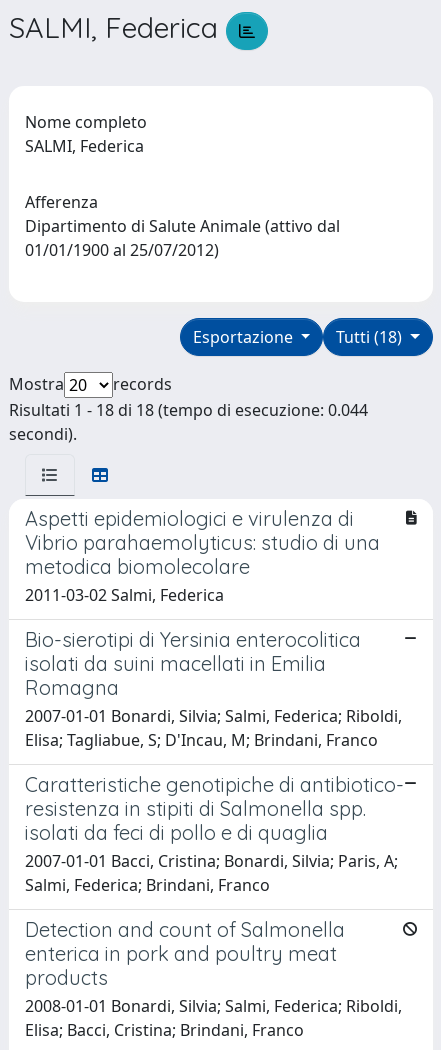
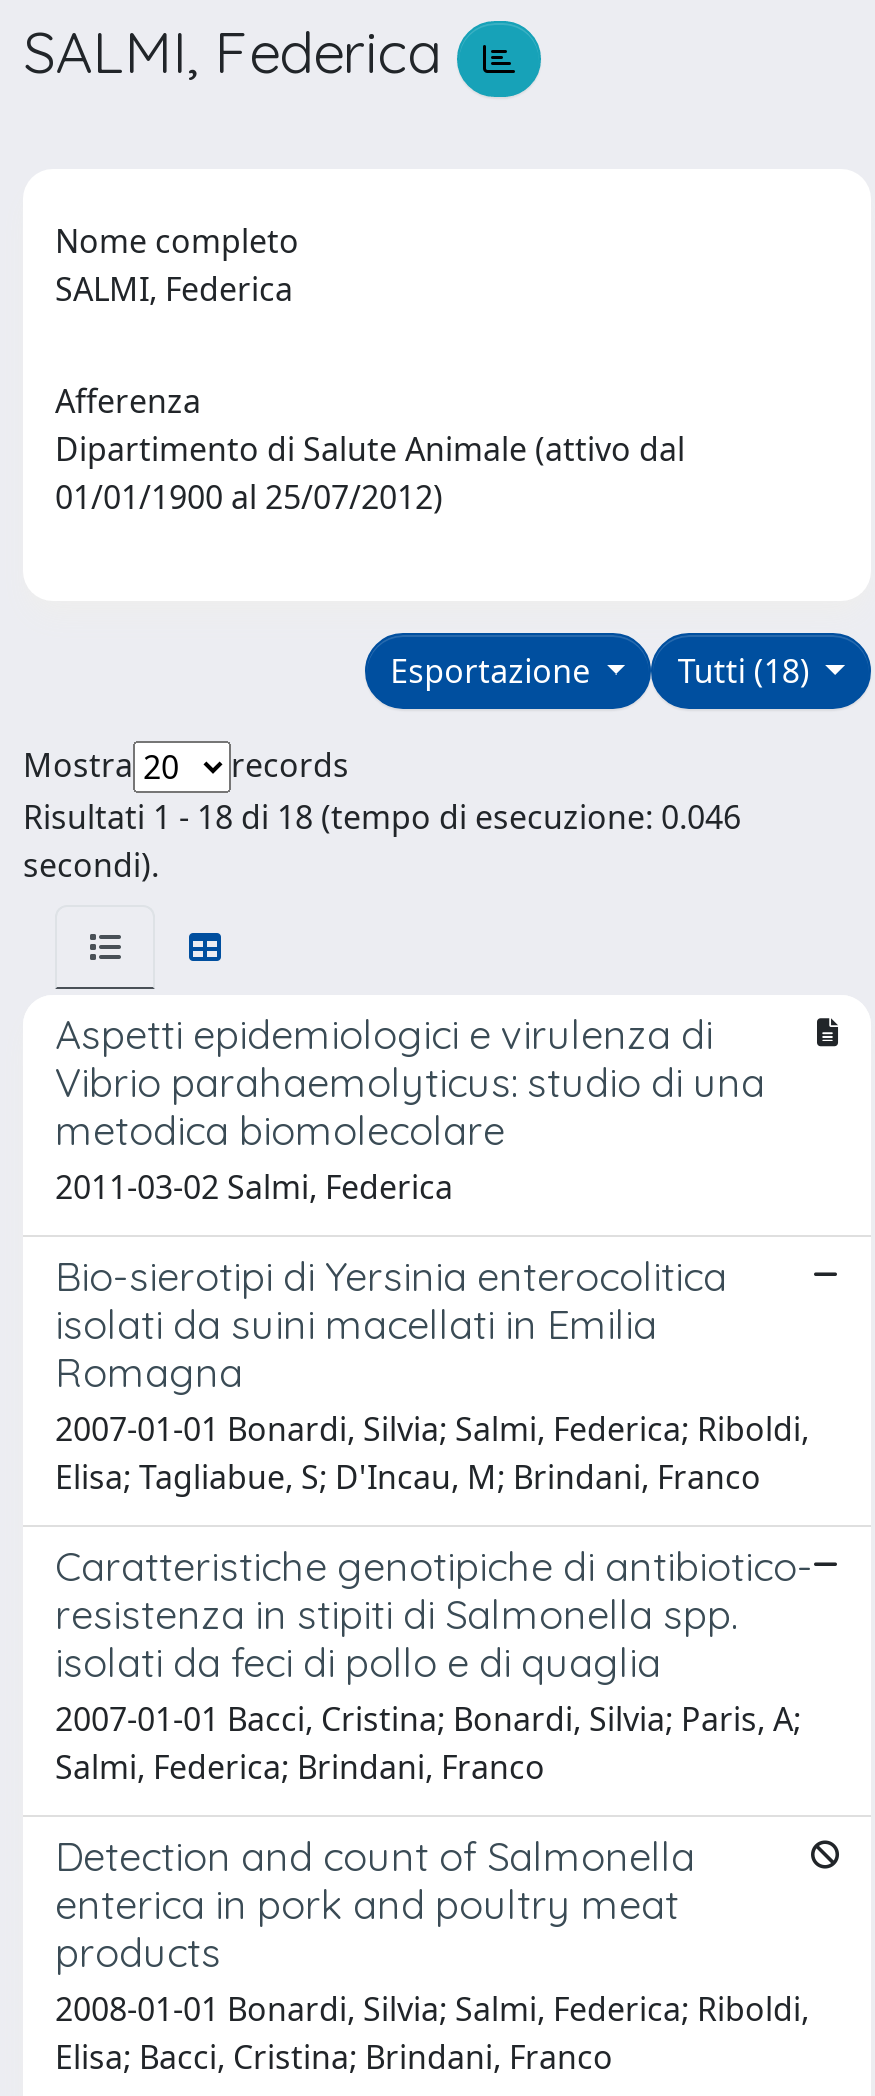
- Risultati 1 - 18 di 18 (tempo di esecuzione: 0.044
+ Risultati 1 - 18 di 18 (tempo di esecuzione: 0.046
